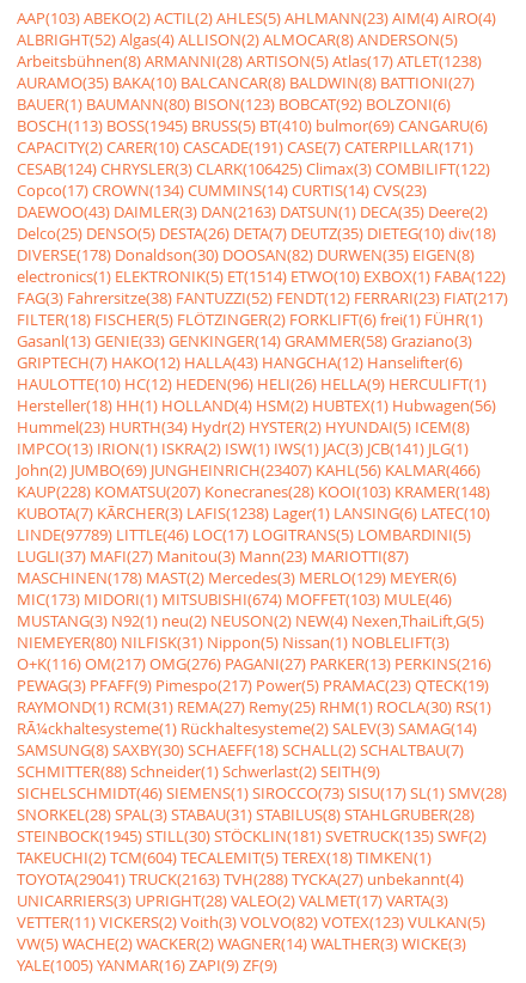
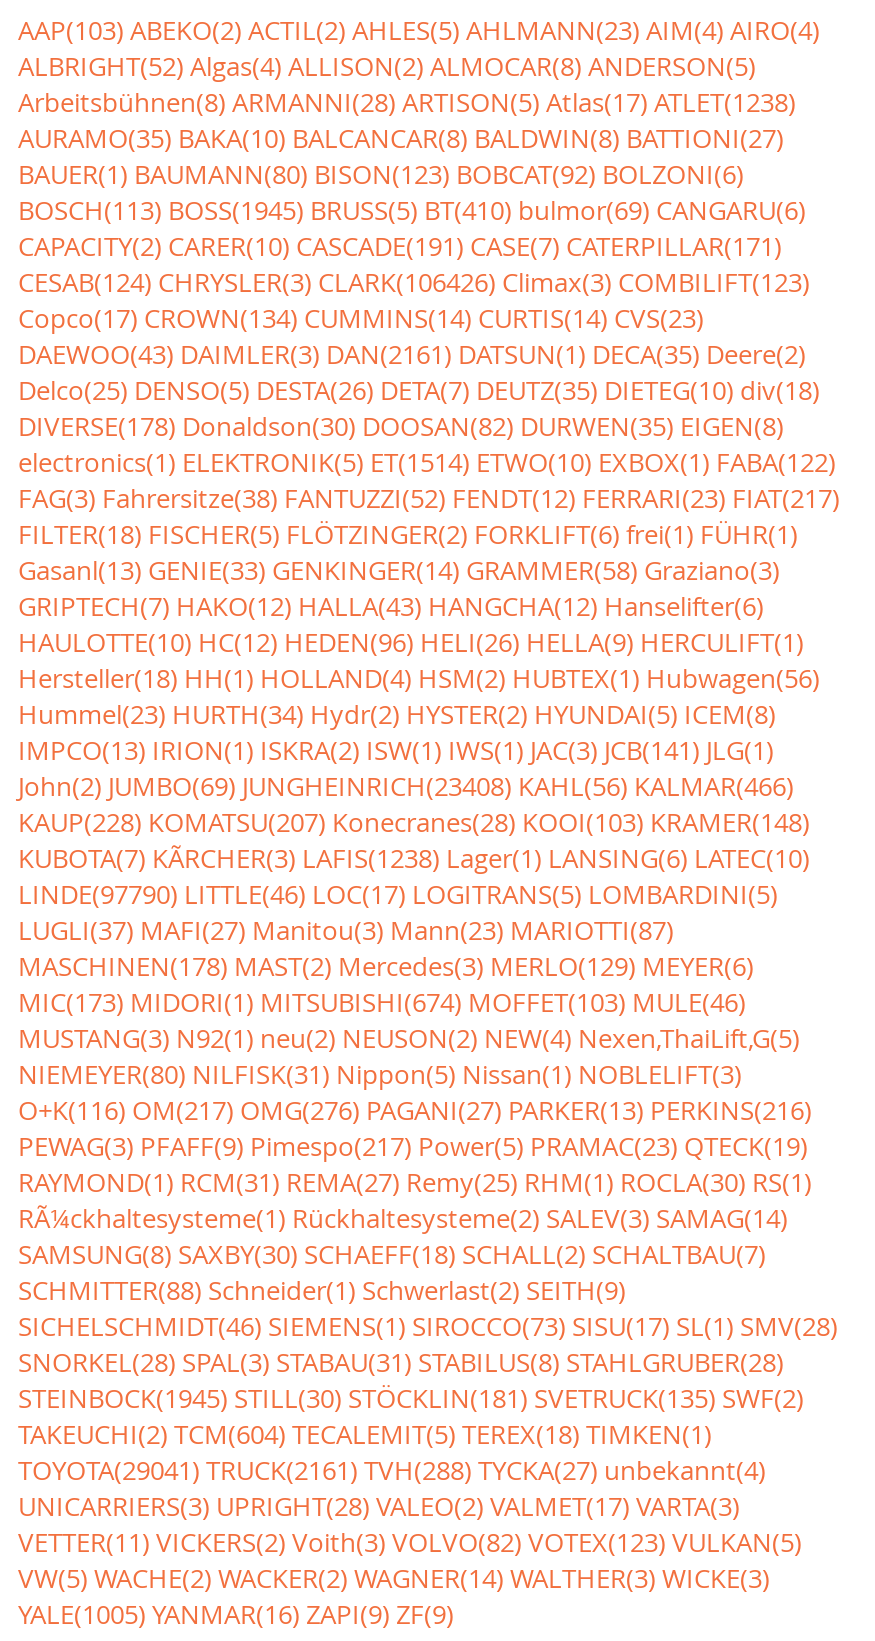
- CESAB(124) CHRYSLER(3) CLARK(106425) Climax(3) COMBILIFT(122)
+ CESAB(124) CHRYSLER(3) CLARK(106426) Climax(3) COMBILIFT(123)

- DAEWOO(43) DAIMLER(3) DAN(2163) DATSUN(1) DECA(35) Deere(2)
+ DAEWOO(43) DAIMLER(3) DAN(2161) DATSUN(1) DECA(35) Deere(2)

- John(2) JUMBO(69) JUNGHEINRICH(23407) KAHL(56) KALMAR(466)
+ John(2) JUMBO(69) JUNGHEINRICH(23408) KAHL(56) KALMAR(466)

- LINDE(97789) LITTLE(46) LOC(17) LOGITRANS(5) LOMBARDINI(5)
+ LINDE(97790) LITTLE(46) LOC(17) LOGITRANS(5) LOMBARDINI(5)

- TOYOTA(29041) TRUCK(2163) TVH(288) TYCKA(27) unbekannt(4)
+ TOYOTA(29041) TRUCK(2161) TVH(288) TYCKA(27) unbekannt(4)
